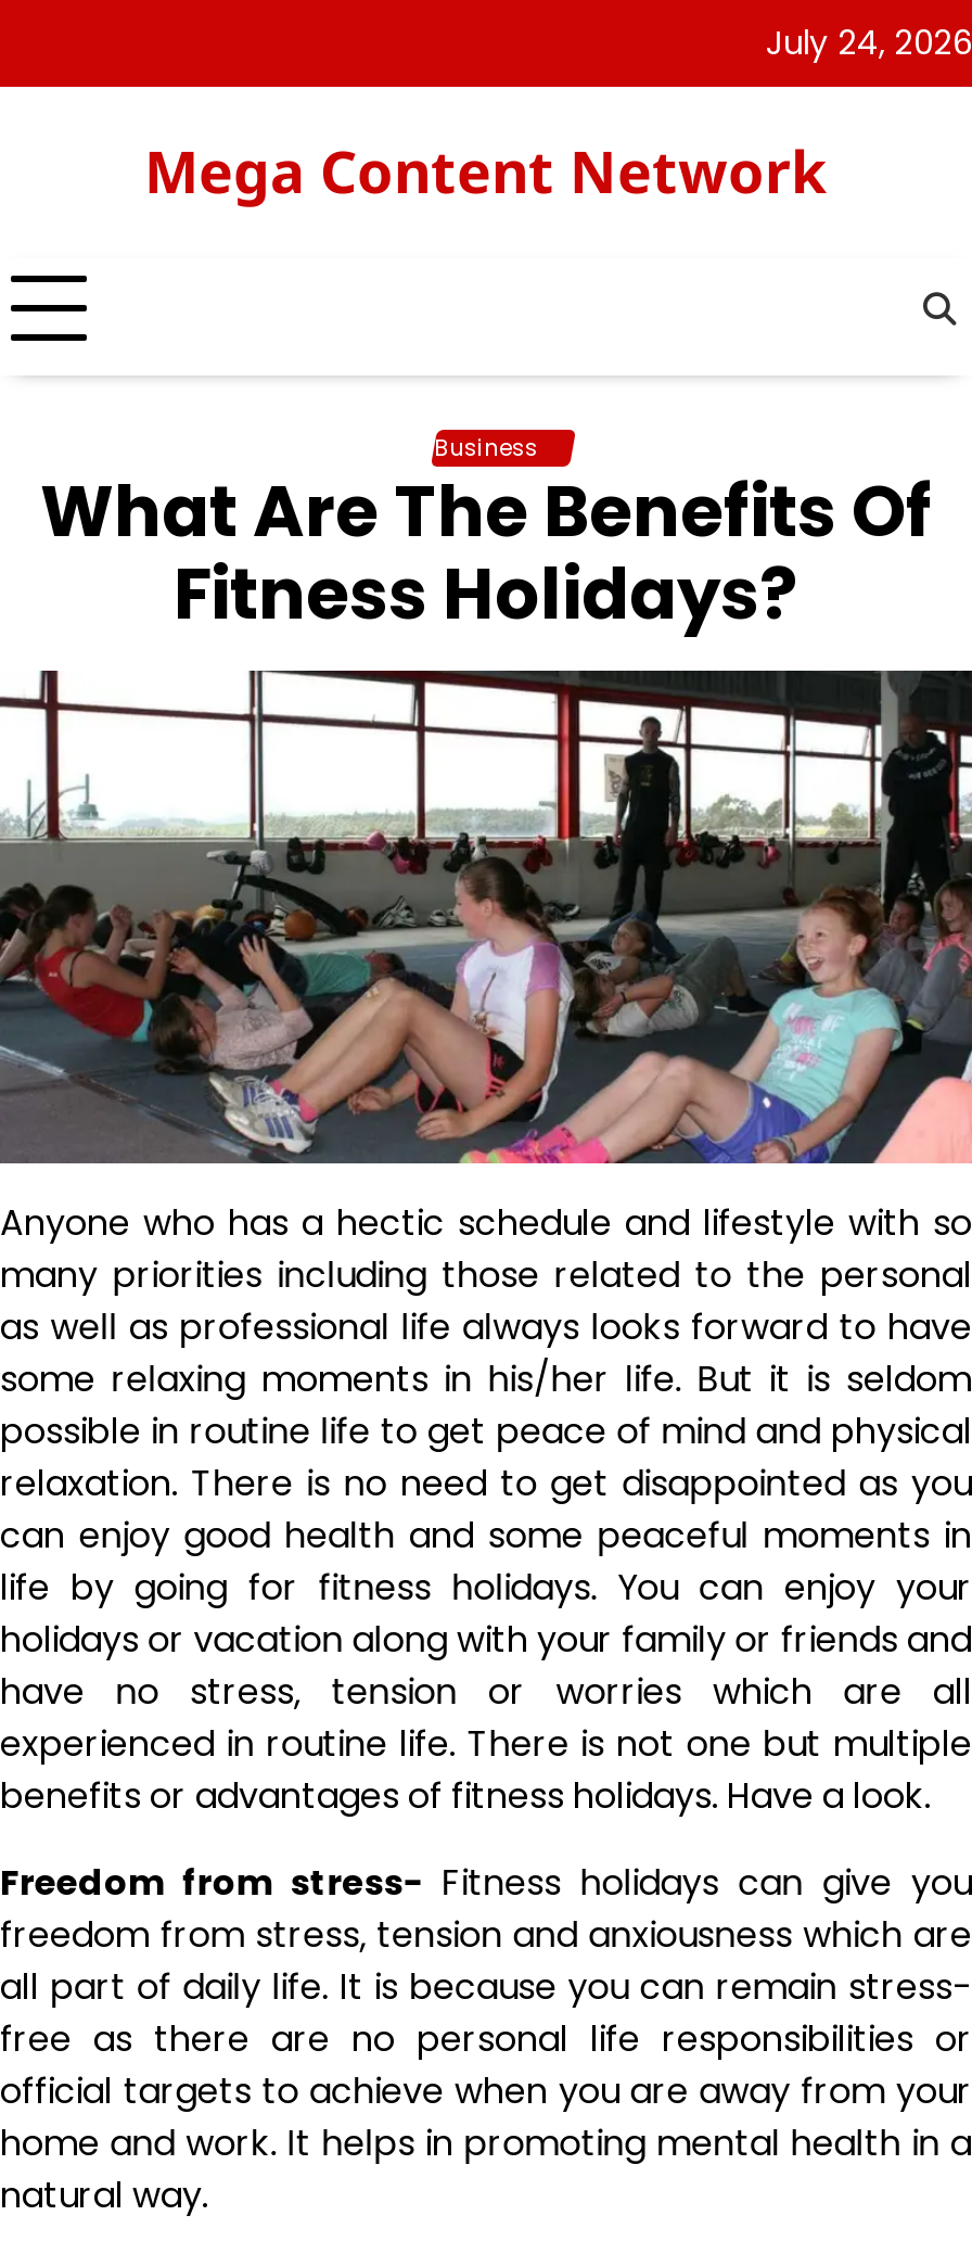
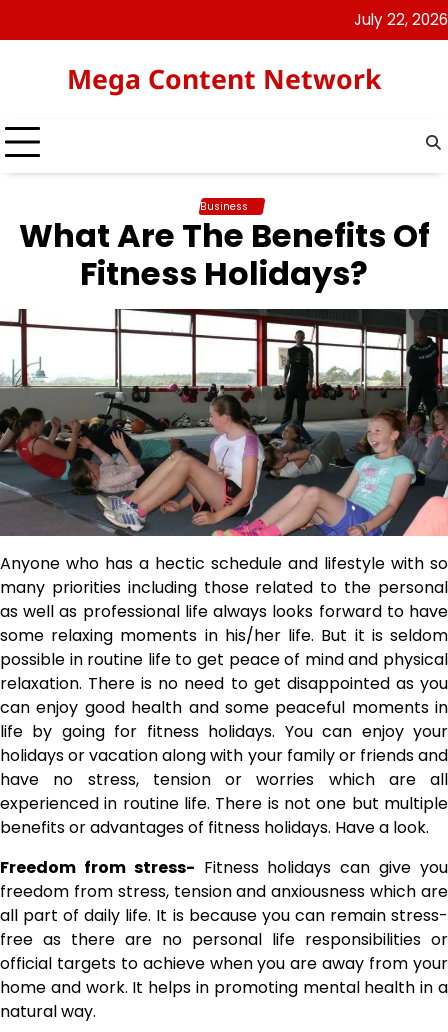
- July 24, 2026
+ July 22, 2026
